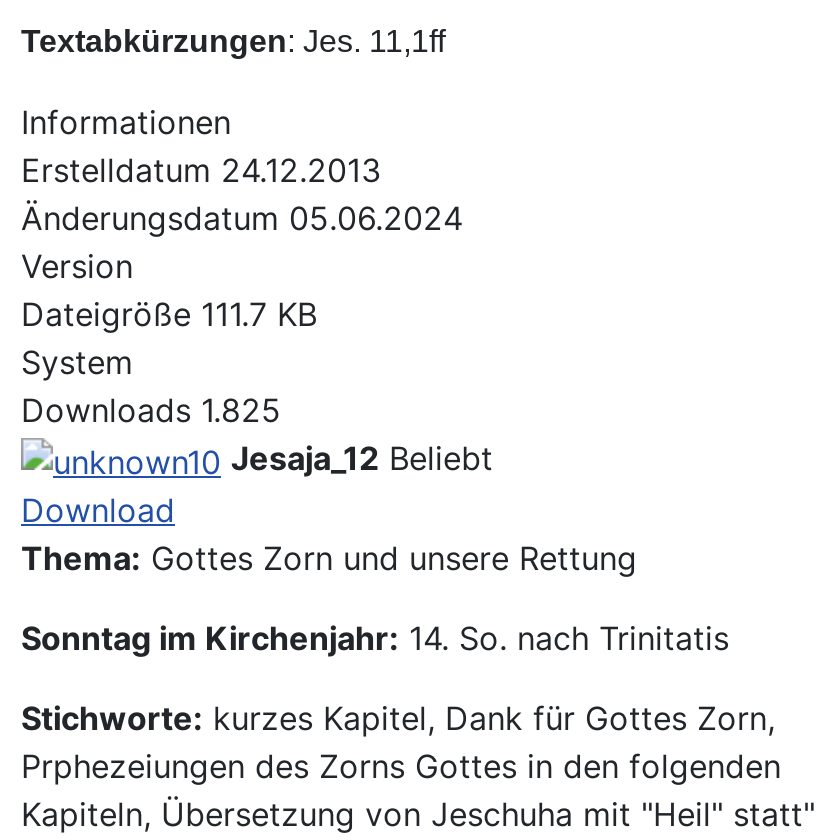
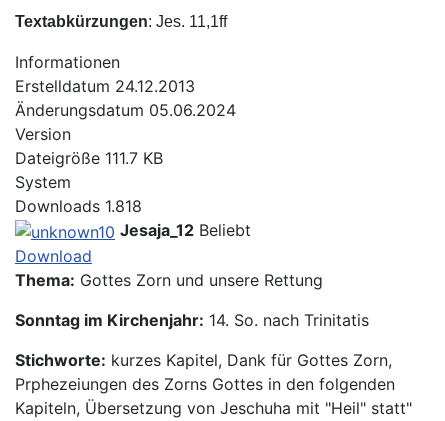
- Downloads 1.825
+ Downloads 1.818
